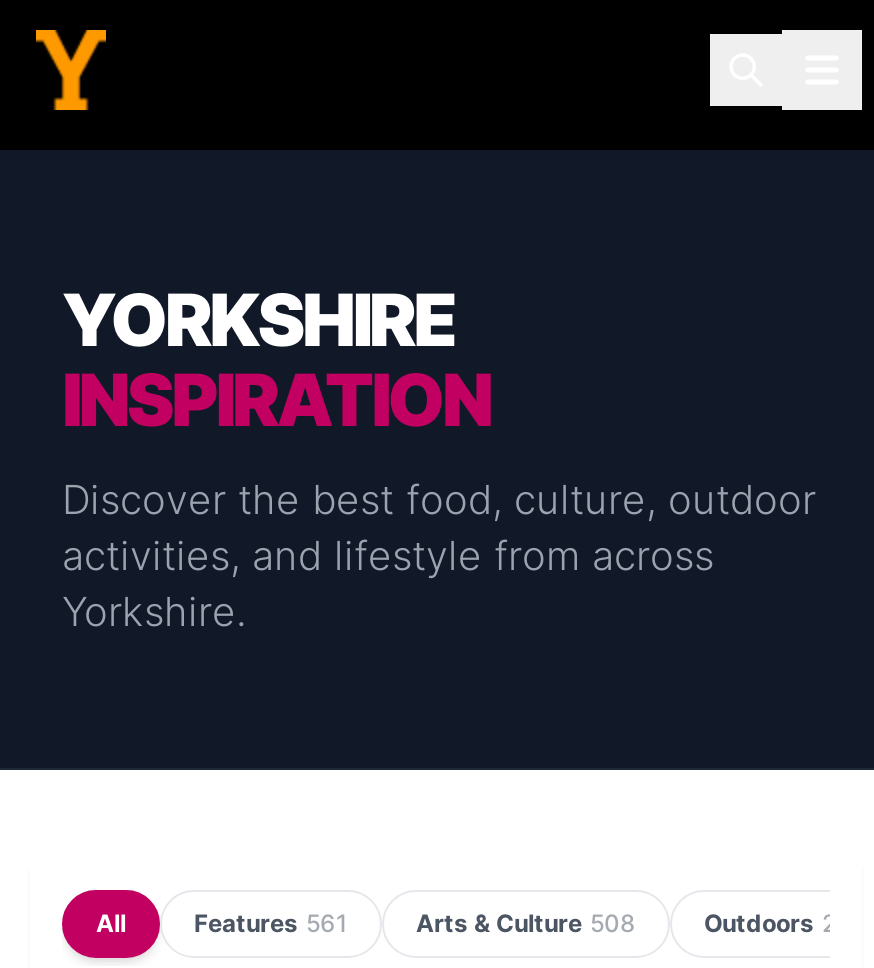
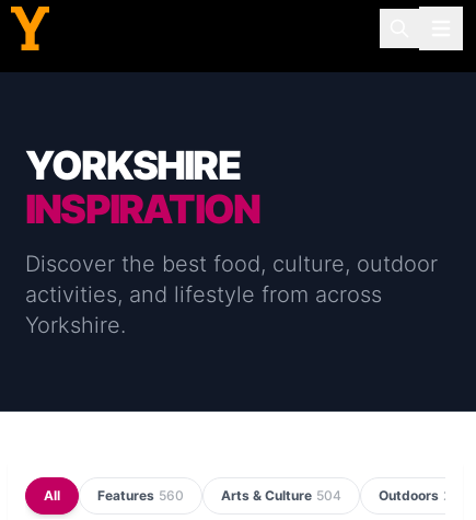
- Features 561
+ Features 560

- Arts & Culture 508
+ Arts & Culture 504
